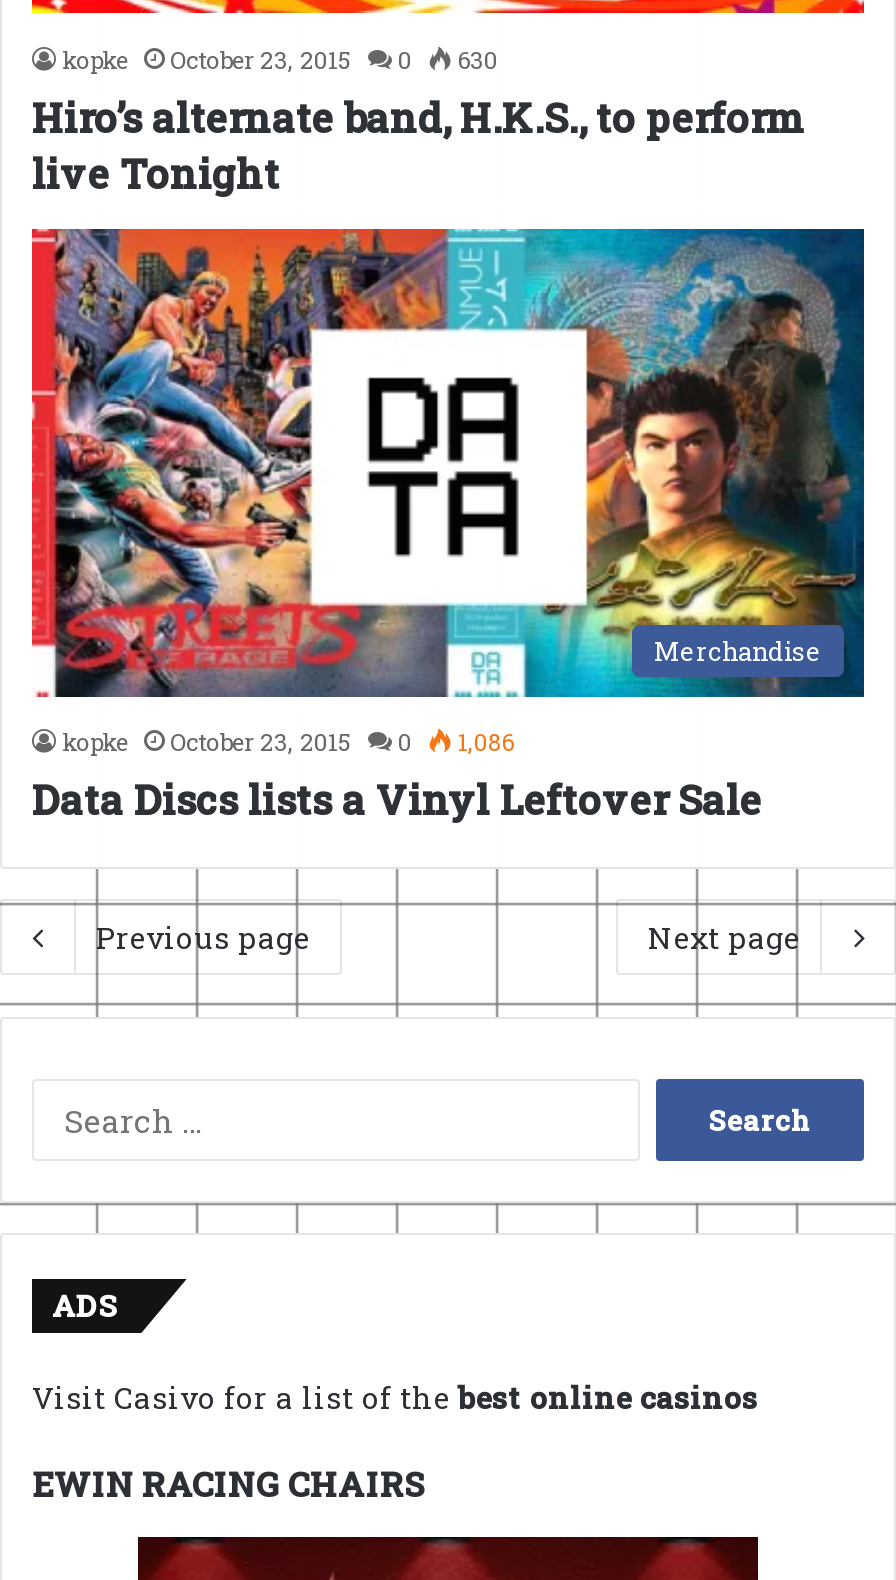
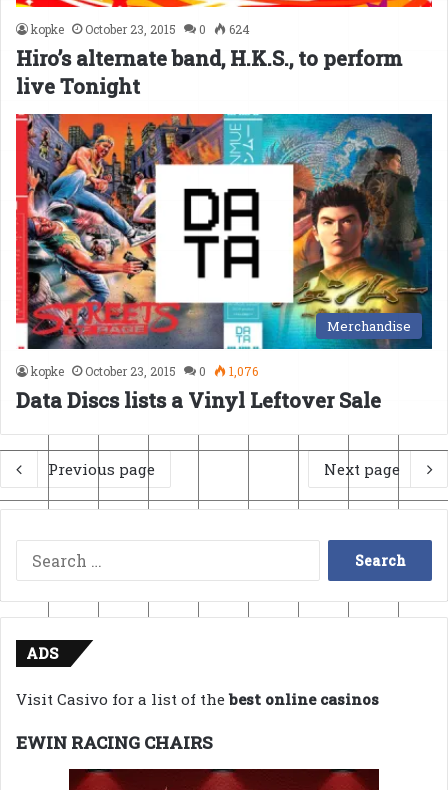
- kopke October 23, 2015 0 630
+ kopke October 23, 2015 0 624

- kopke October 23, 2015 0 1,086
+ kopke October 23, 2015 0 1,076
